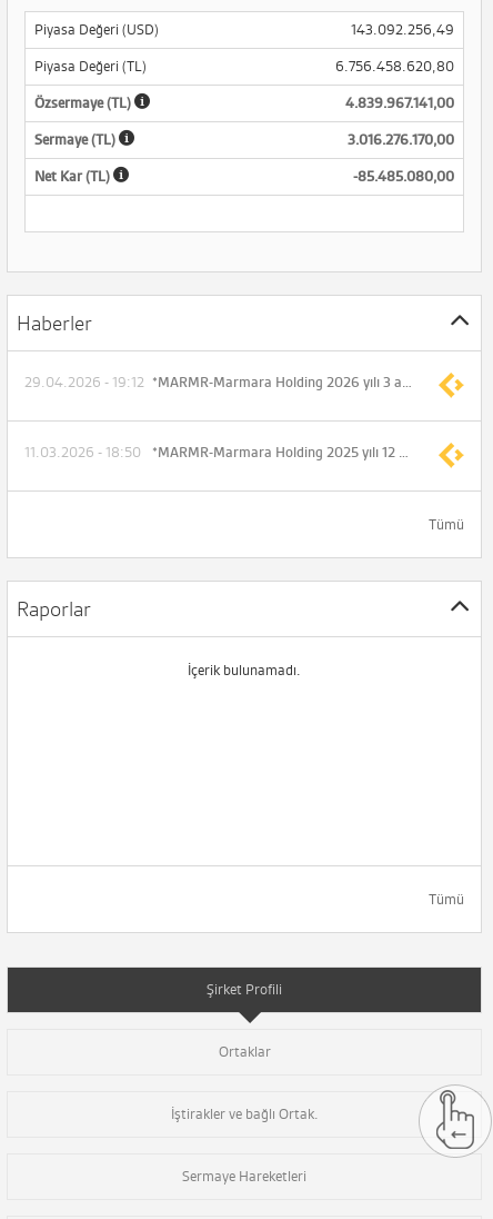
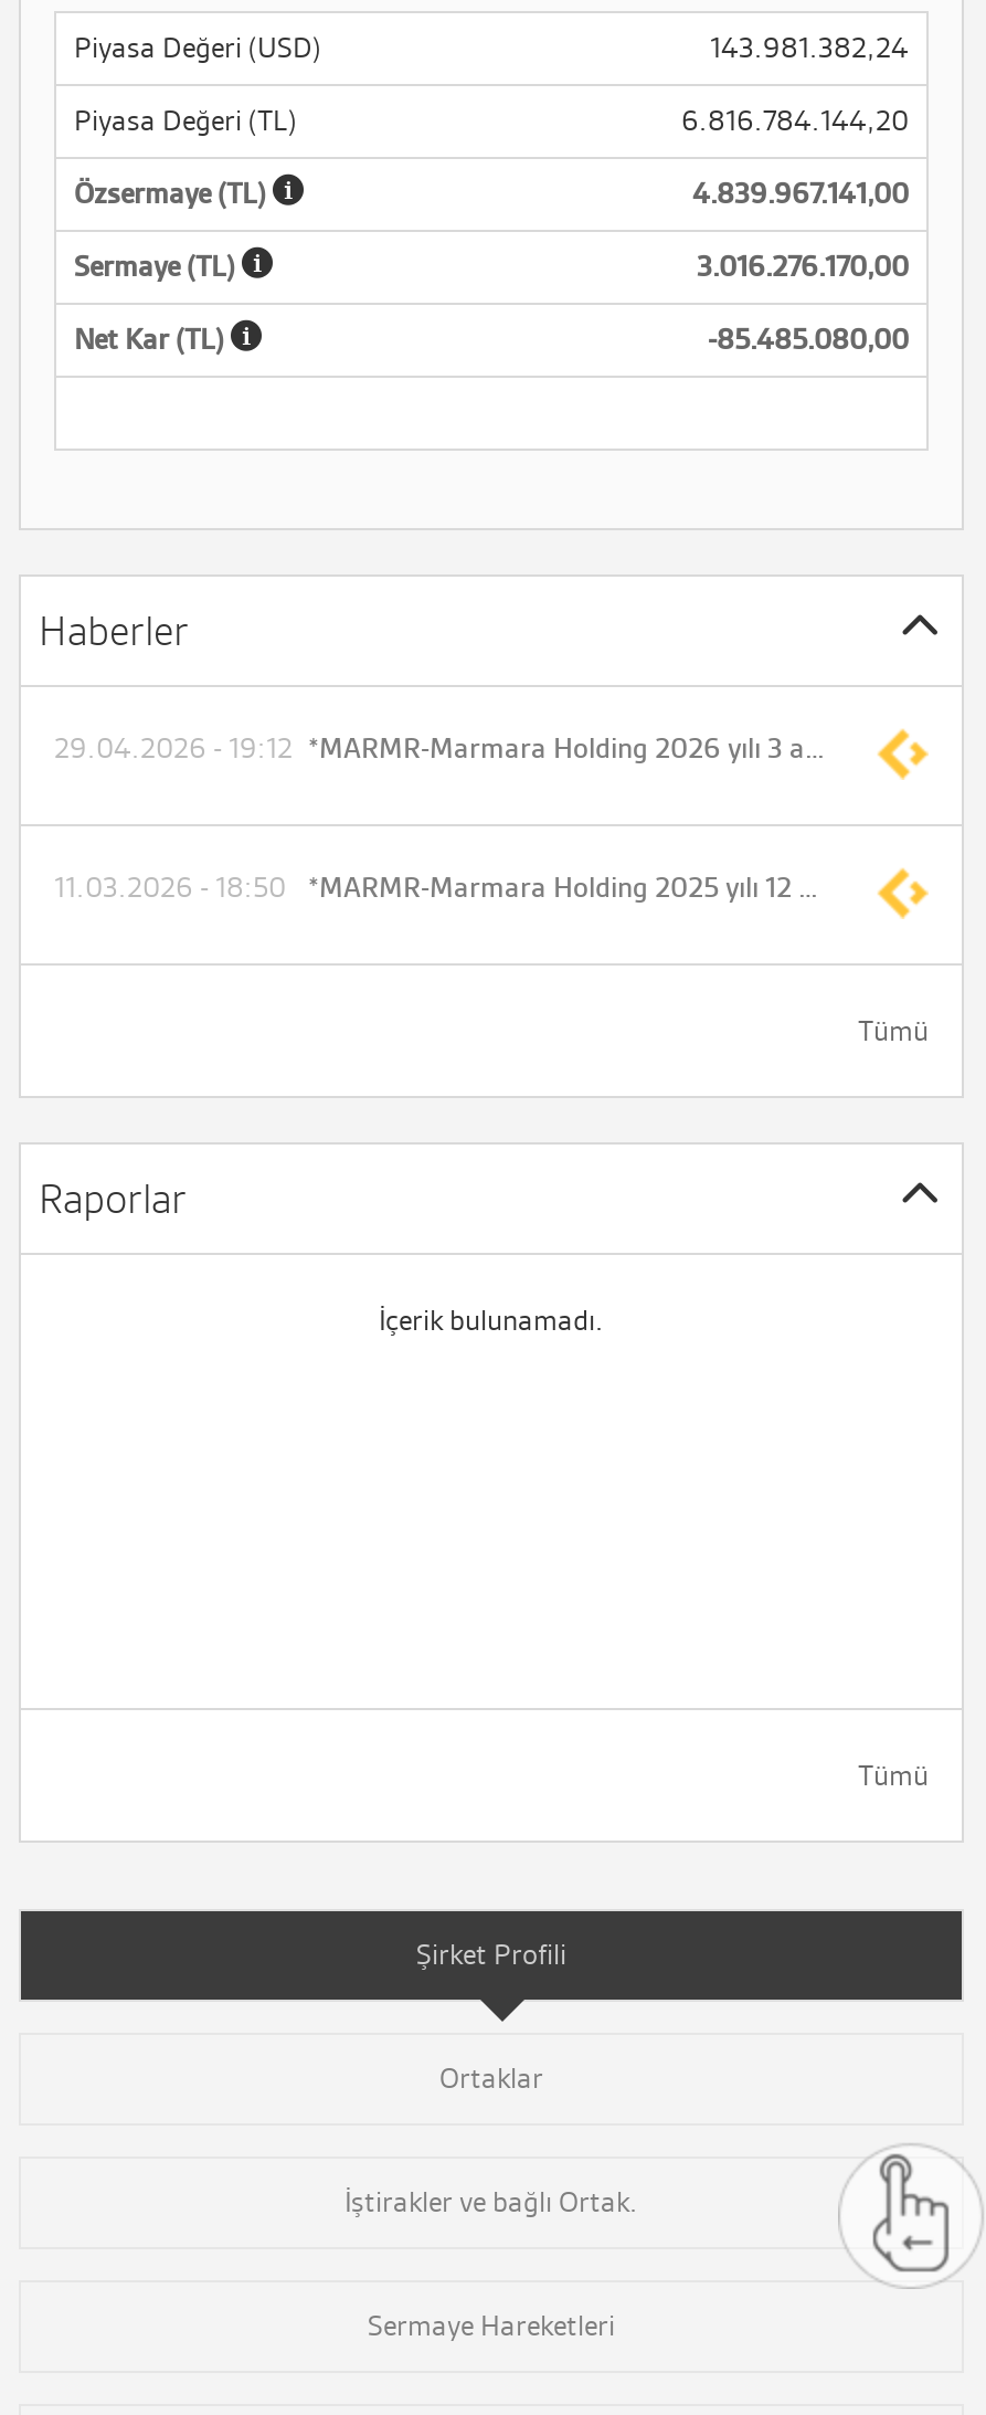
- 143.092.256,49
+ 143.981.382,24

- 6.756.458.620,80
+ 6.816.784.144,20
